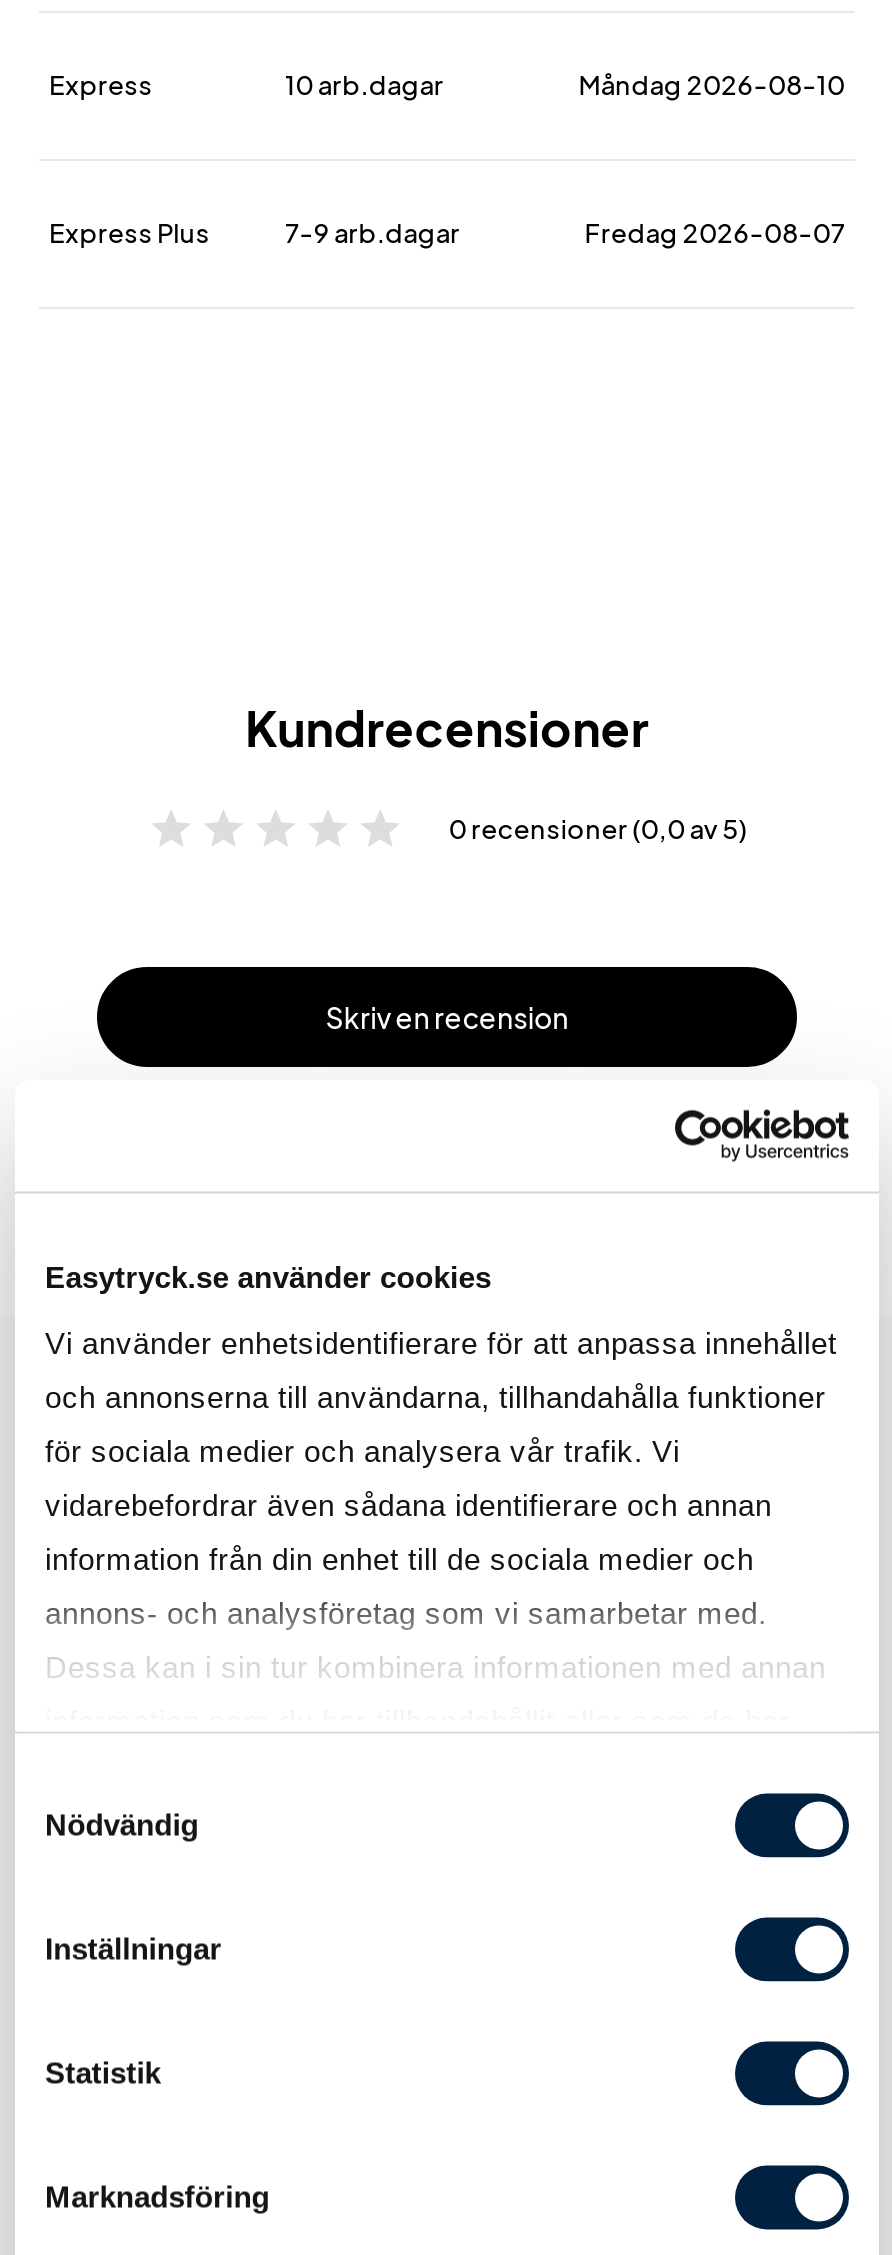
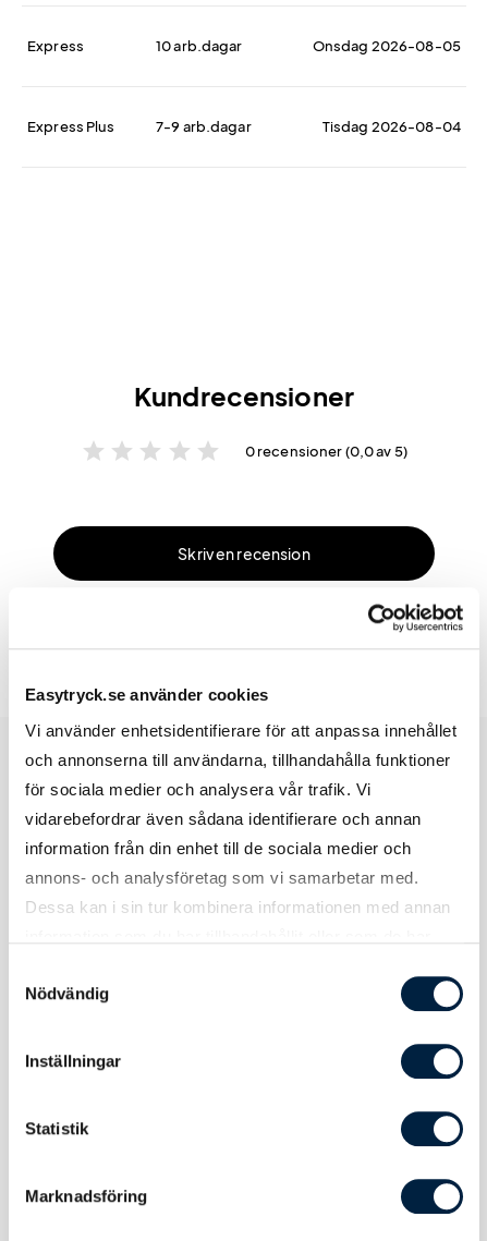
- Måndag 2026-08-10
+ Onsdag 2026-08-05

- Fredag 2026-08-07
+ Tisdag 2026-08-04
